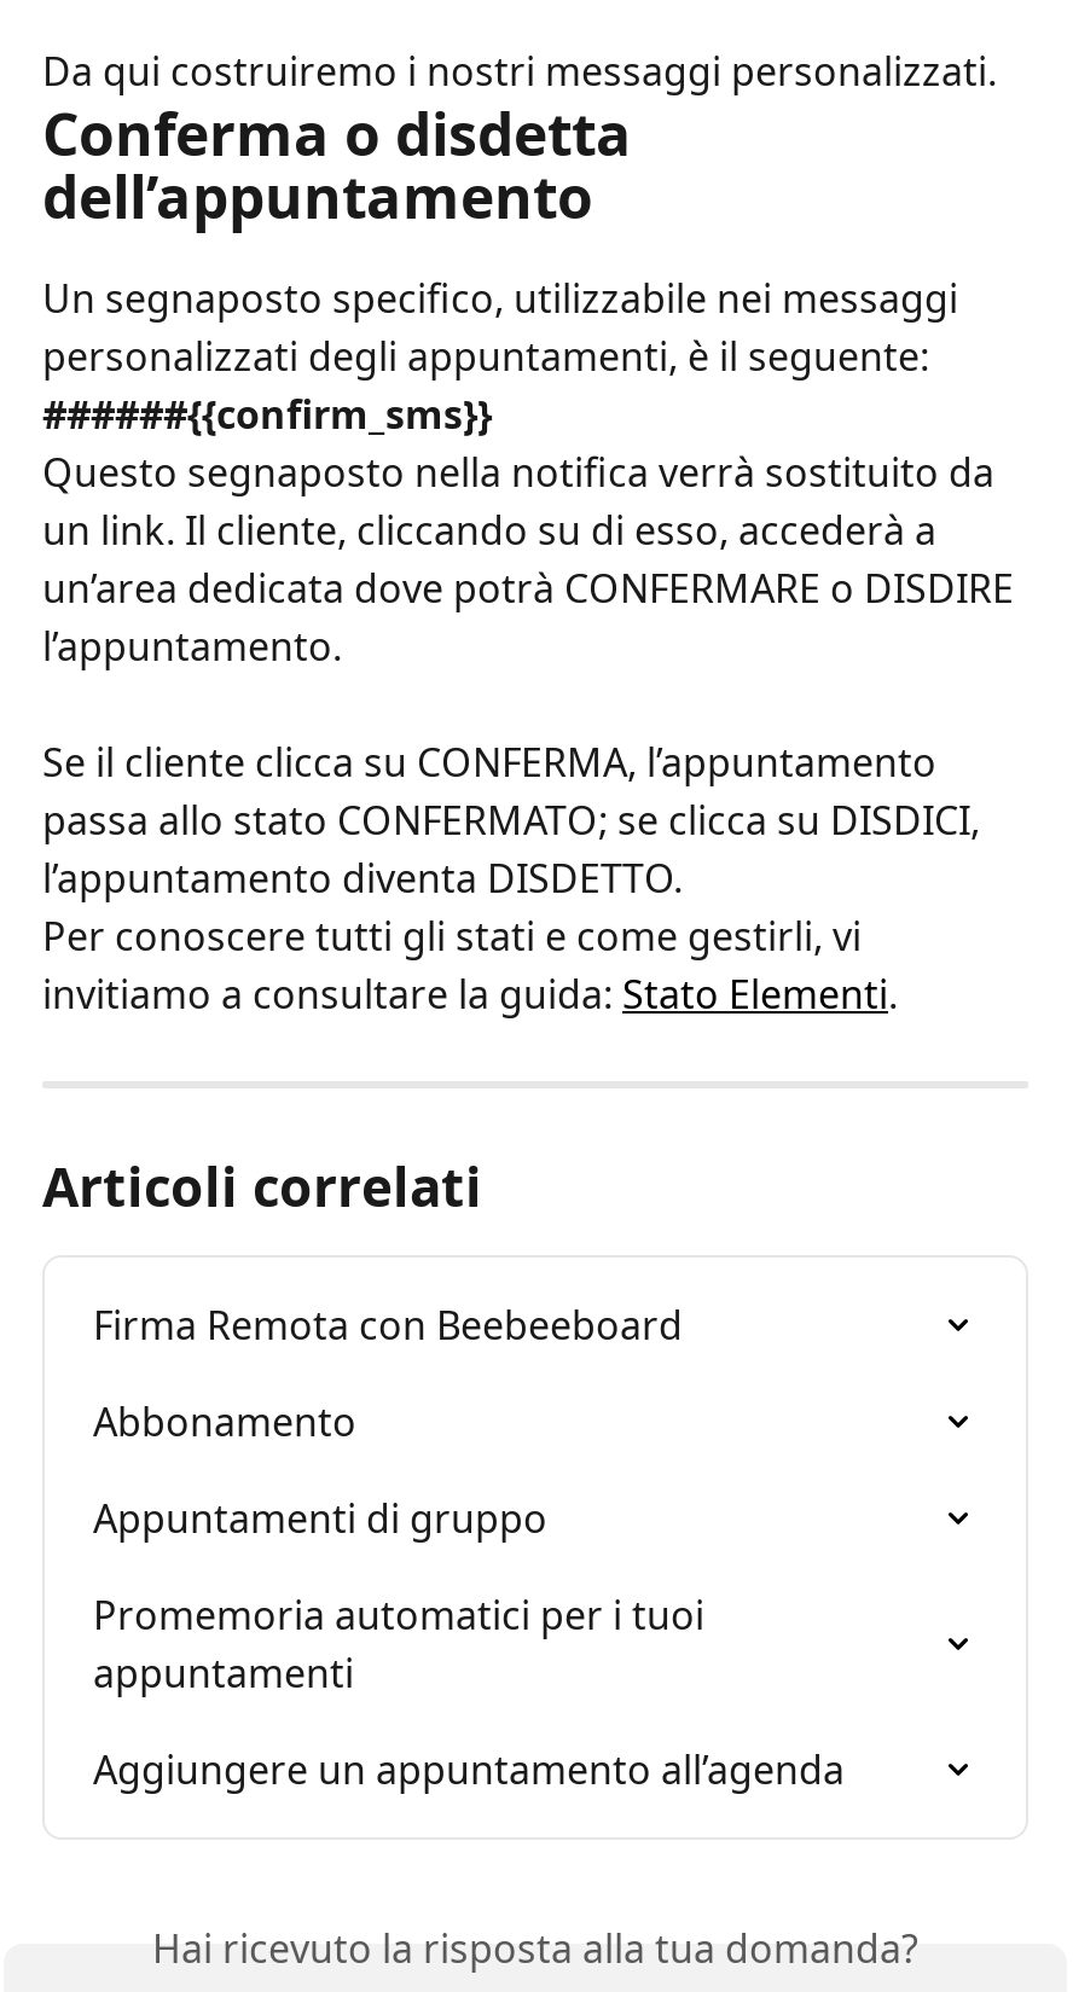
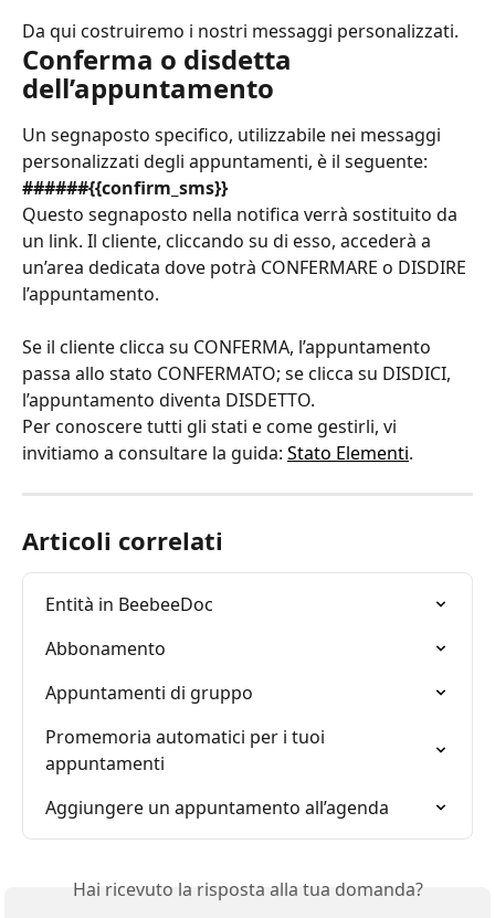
- Firma Remota con Beebeeboard
+ Entità in BeebeeDoc
